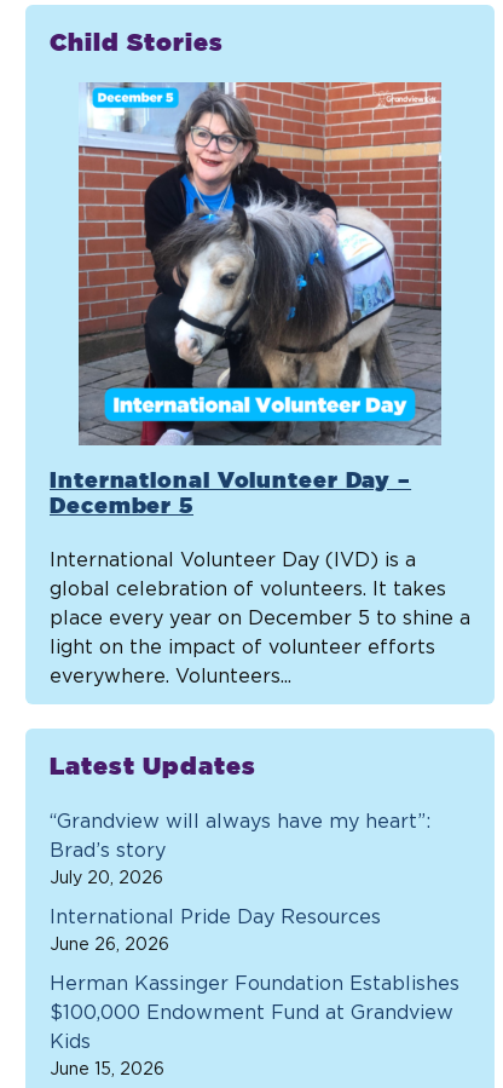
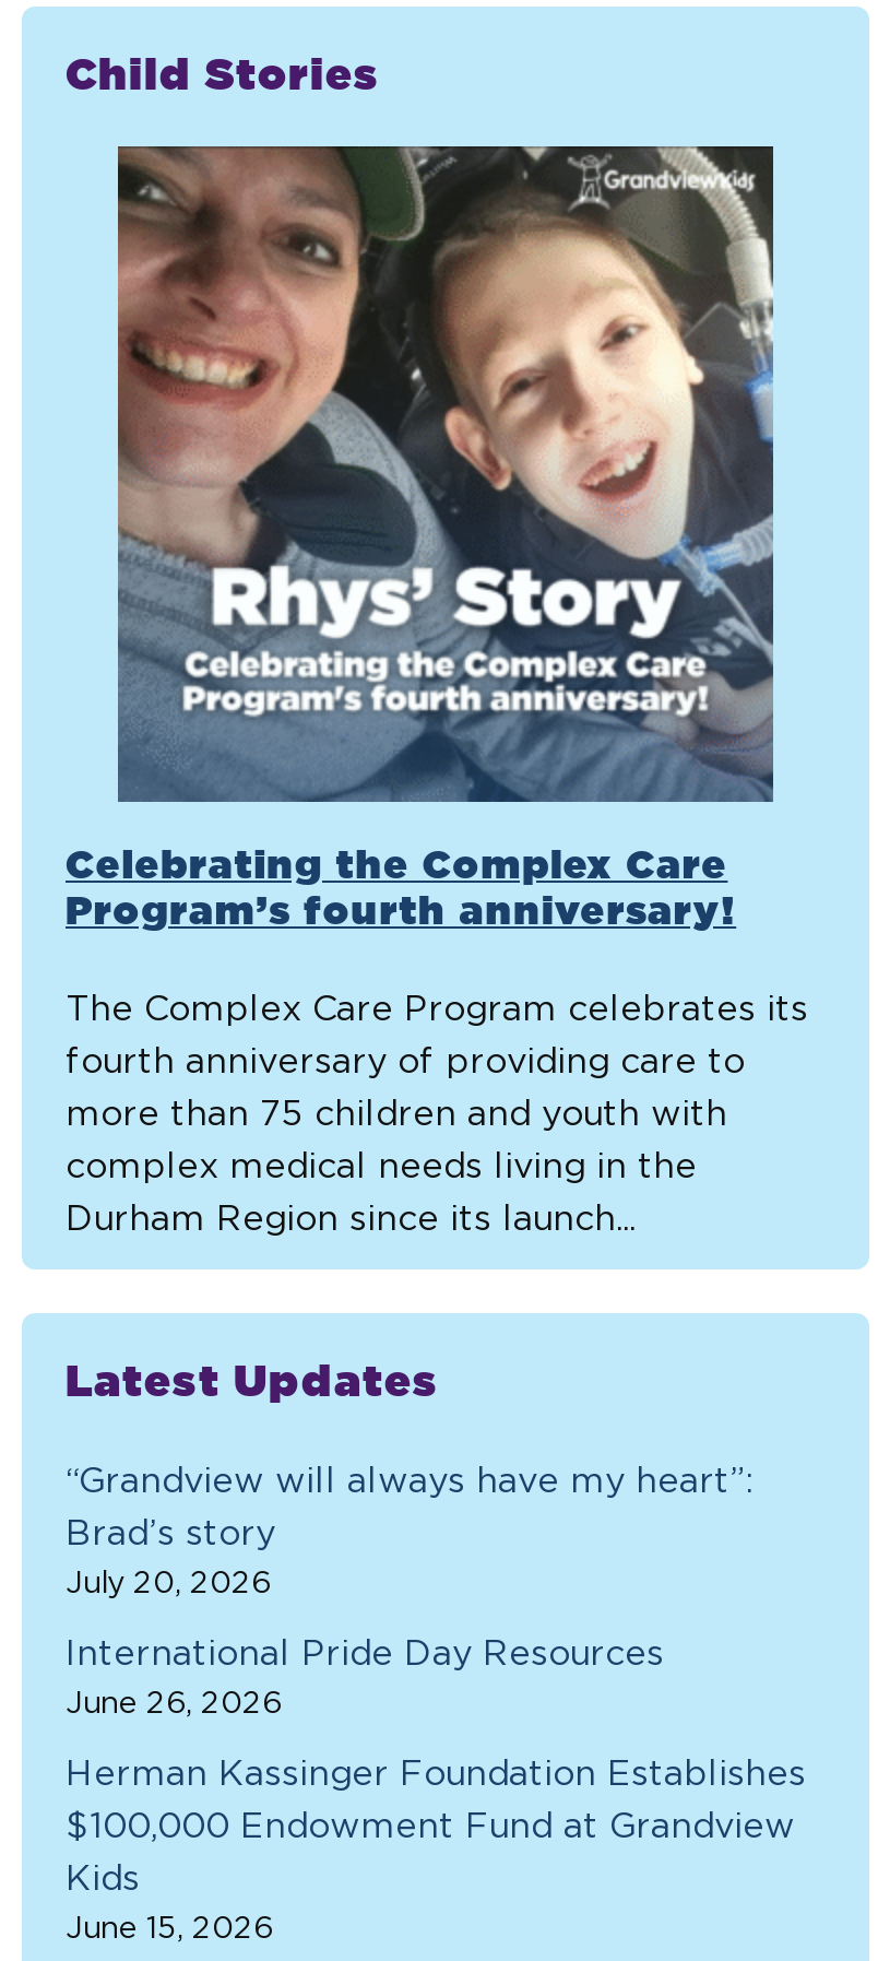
- [image]
- International Volunteer Day –
- December 5
+ [image]
+ Celebrating the Complex Care
+ Program’s fourth anniversary!

- International Volunteer Day (IVD) is a
- global celebration of volunteers. It takes
- place every year on December 5 to shine a
- light on the impact of volunteer efforts
- everywhere. Volunteers...
+ The Complex Care Program celebrates its
+ fourth anniversary of providing care to
+ more than 75 children and youth with
+ complex medical needs living in the
+ Durham Region since its launch...
